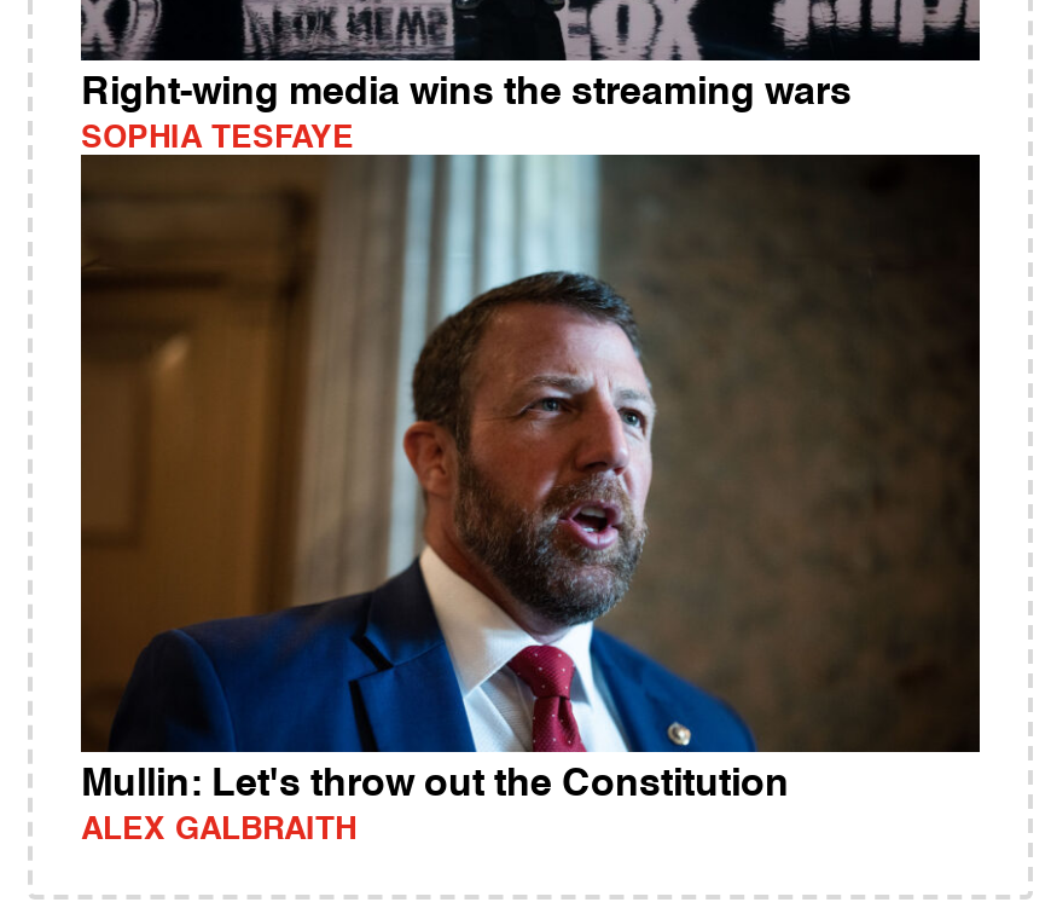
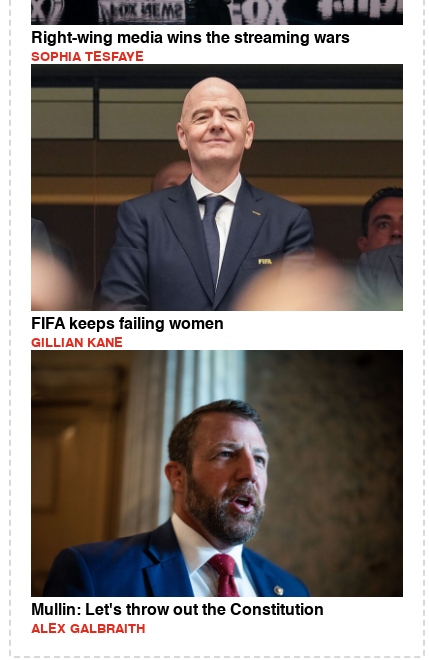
+ [image]
+ FIFA keeps failing women
+ GILLIAN KANE
